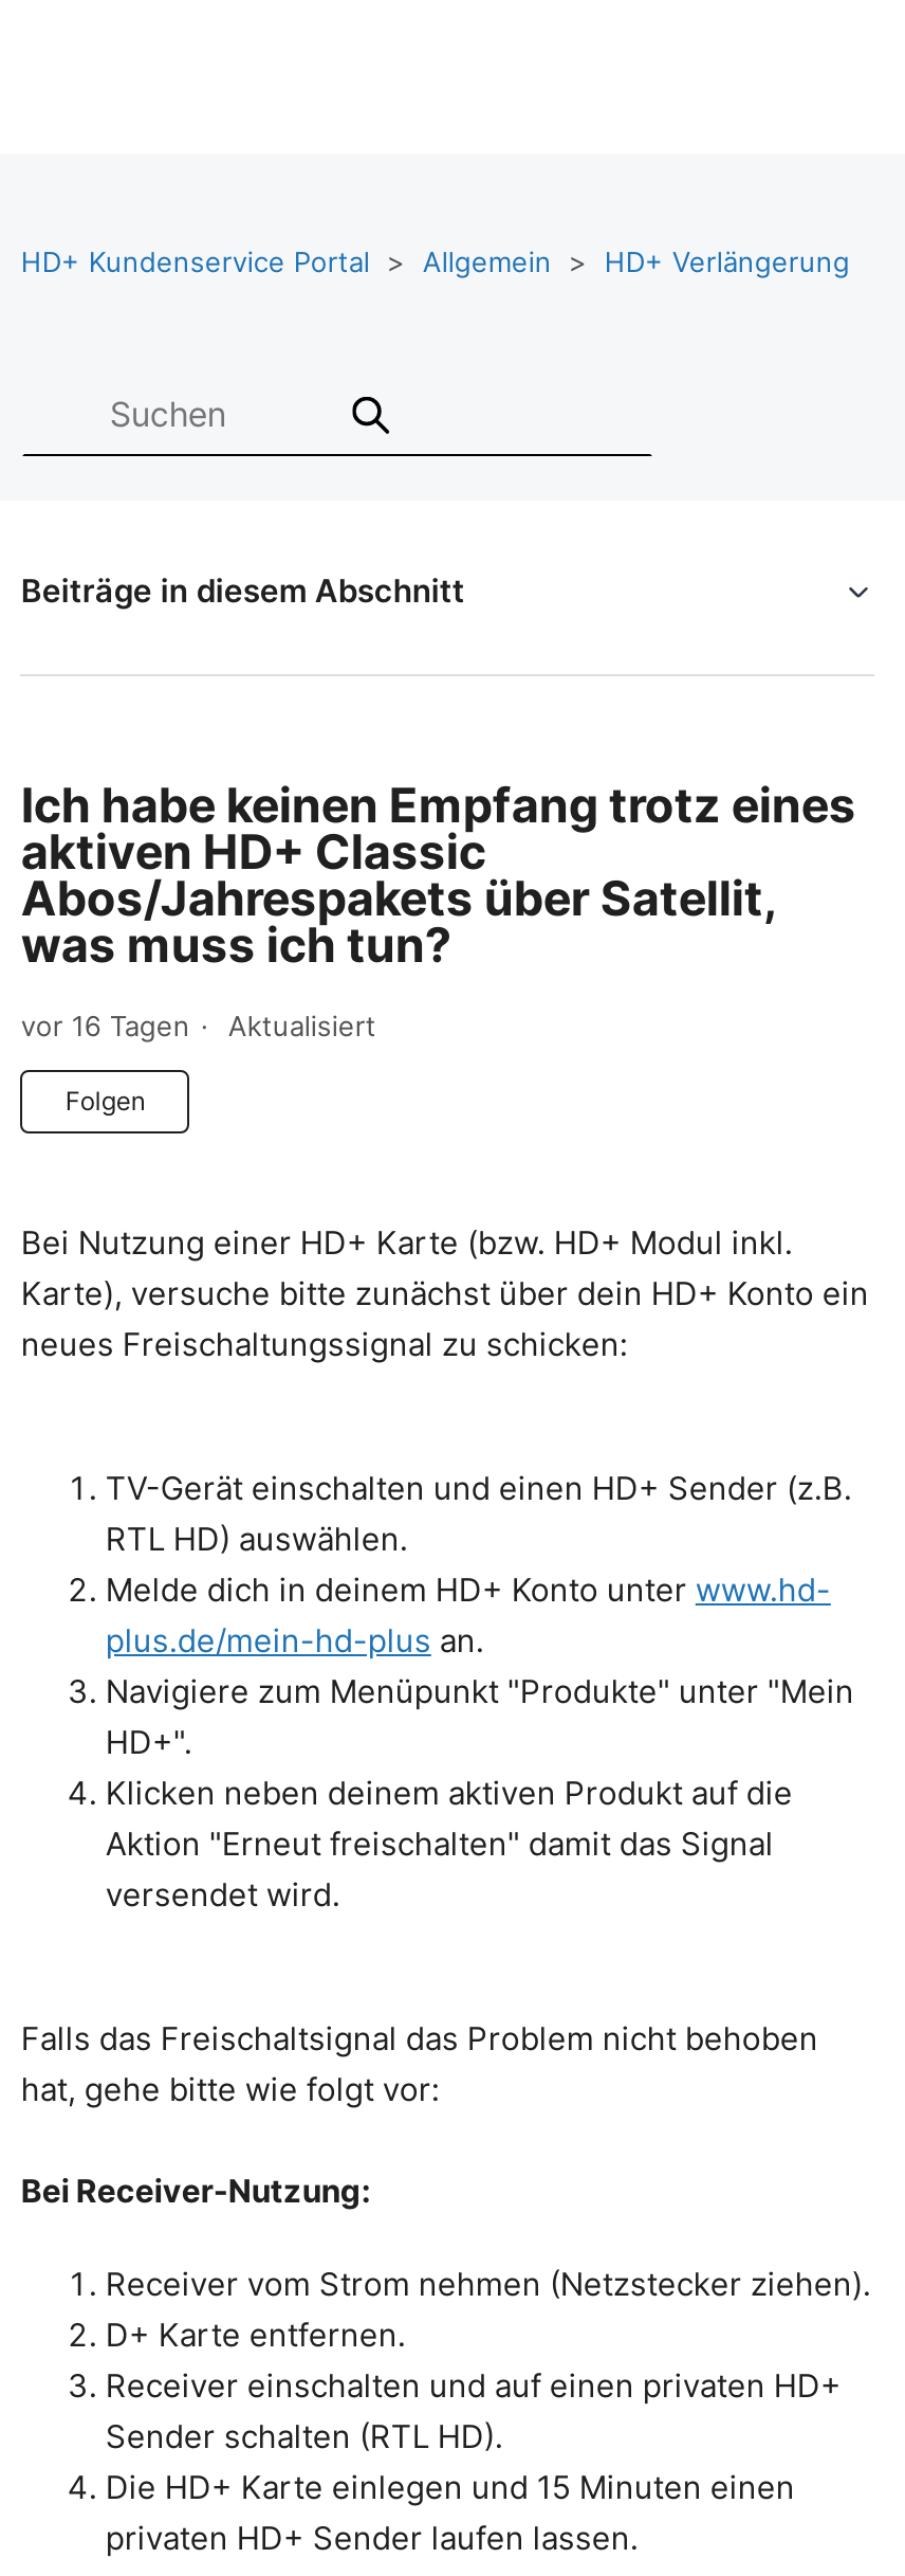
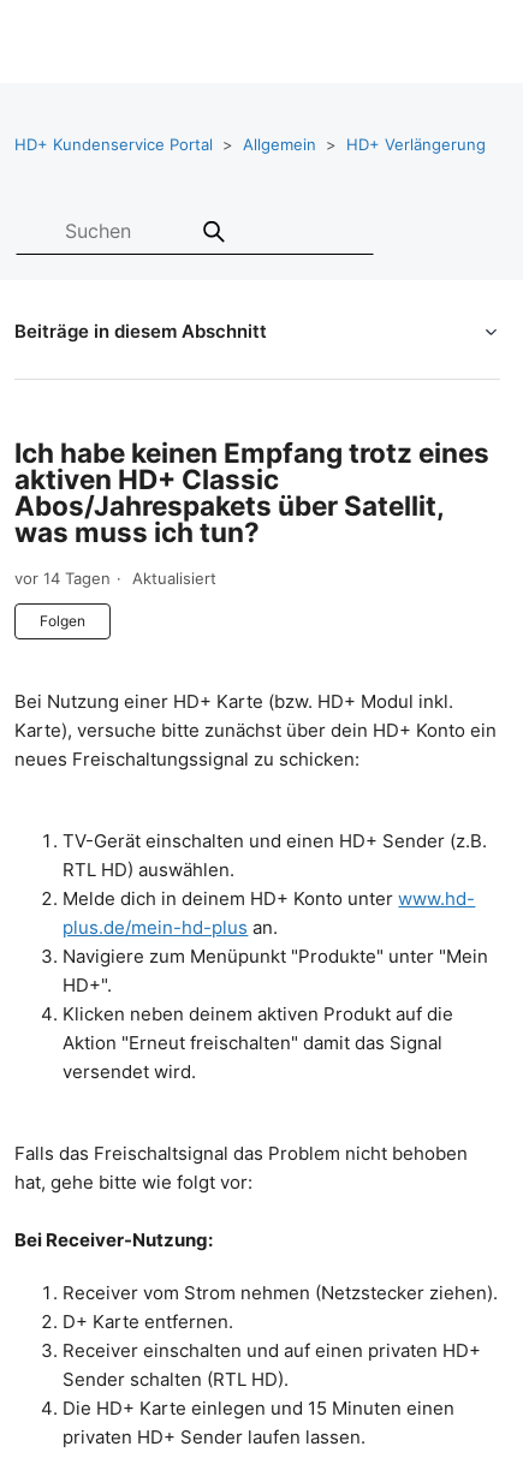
- vor 16 Tagen Aktualisiert
+ vor 14 Tagen Aktualisiert
